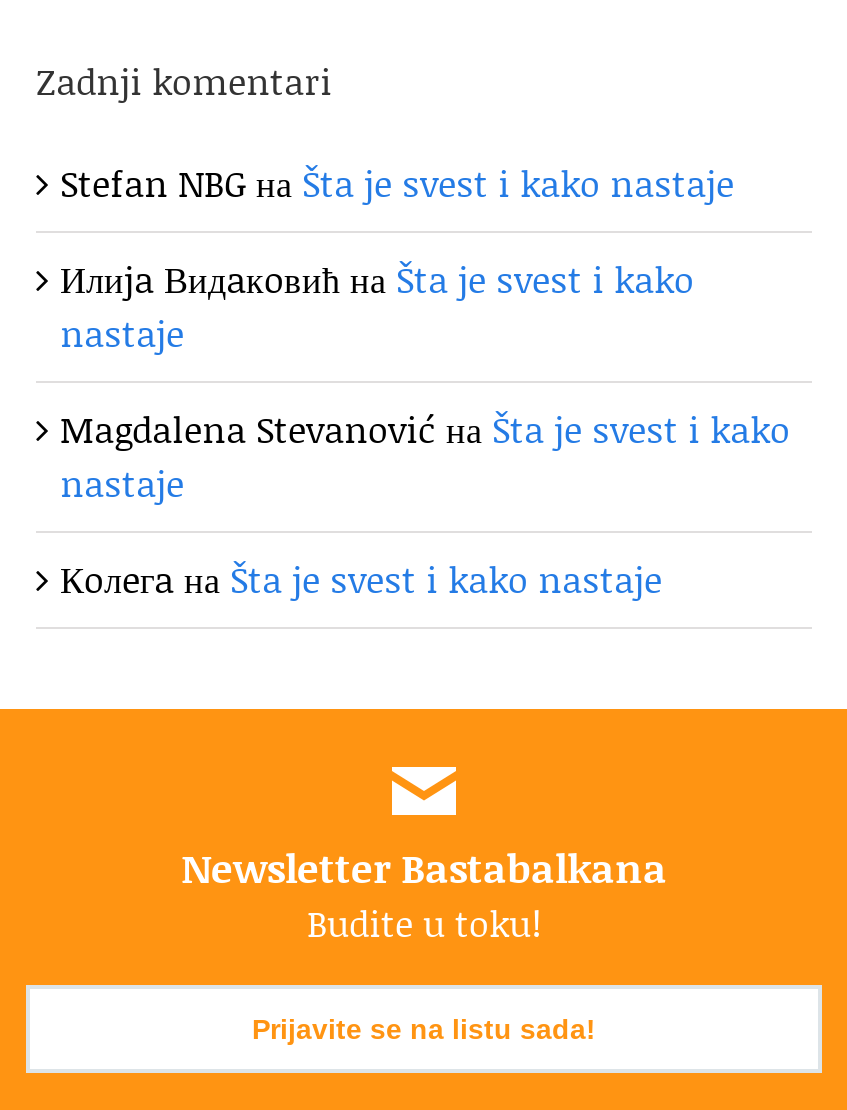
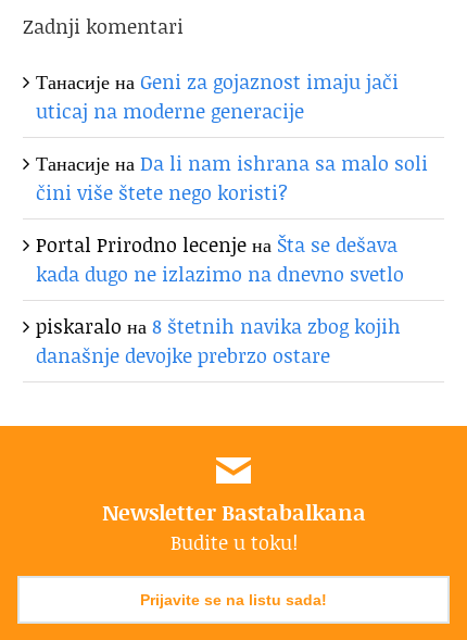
- Stefan NBG на Šta je svest i kako nastaje
+ Танасије на Geni za gojaznost imaju jači
+ uticaj na moderne generacije

- Илиja Видaкoвић на Šta je svest i kako
- nastaje
+ Танасије на Da li nam ishrana sa malo soli
+ čini više štete nego koristi?

- Magdalena Stevanović на Šta je svest i kako
- nastaje
+ Portal Prirodno lecenje на Šta se dešava
+ kada dugo ne izlazimo na dnevno svetlo

- Кoлeгa на Šta je svest i kako nastaje
+ piskaralo на 8 štetnih navika zbog kojih
+ današnje devojke prebrzo ostare
